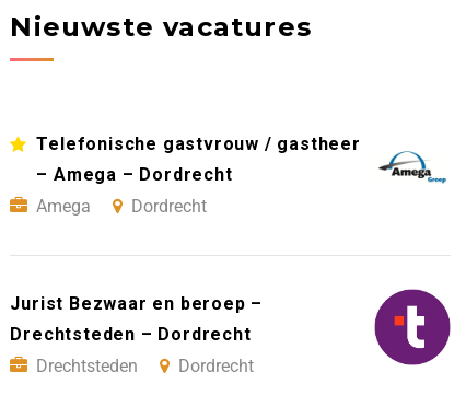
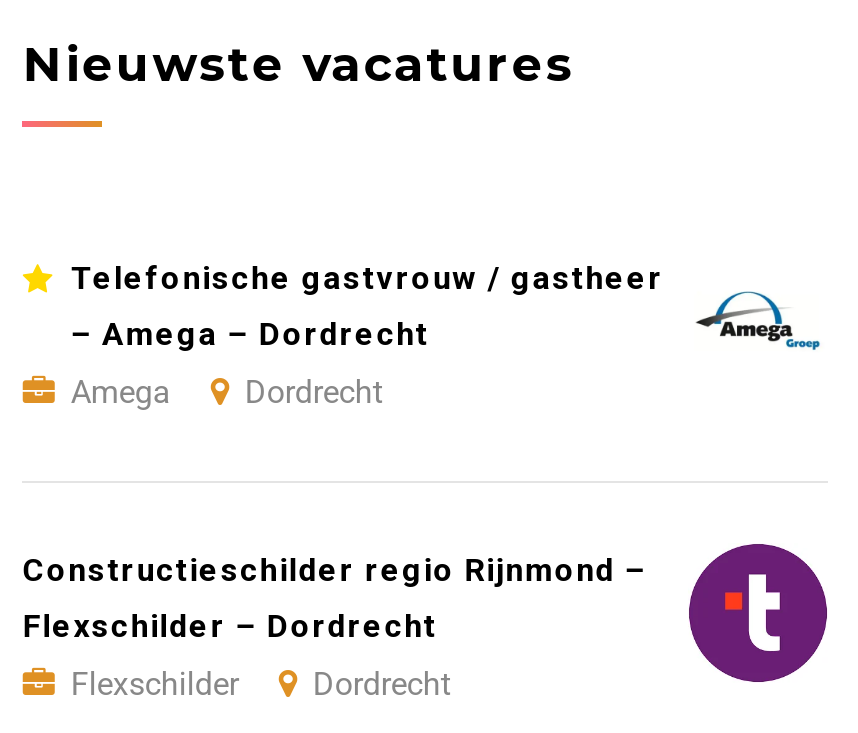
- Jurist Bezwaar en beroep –
+ Constructieschilder regio Rijnmond –

- Drechtsteden – Dordrecht
+ Flexschilder – Dordrecht

- Drechtsteden
+ Flexschilder
